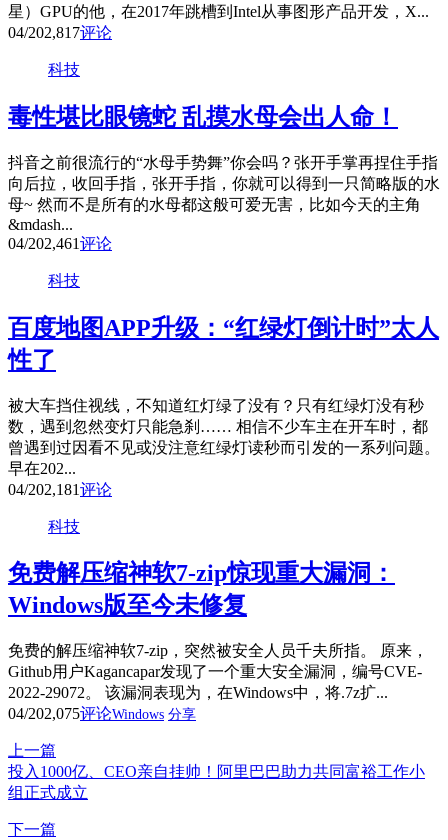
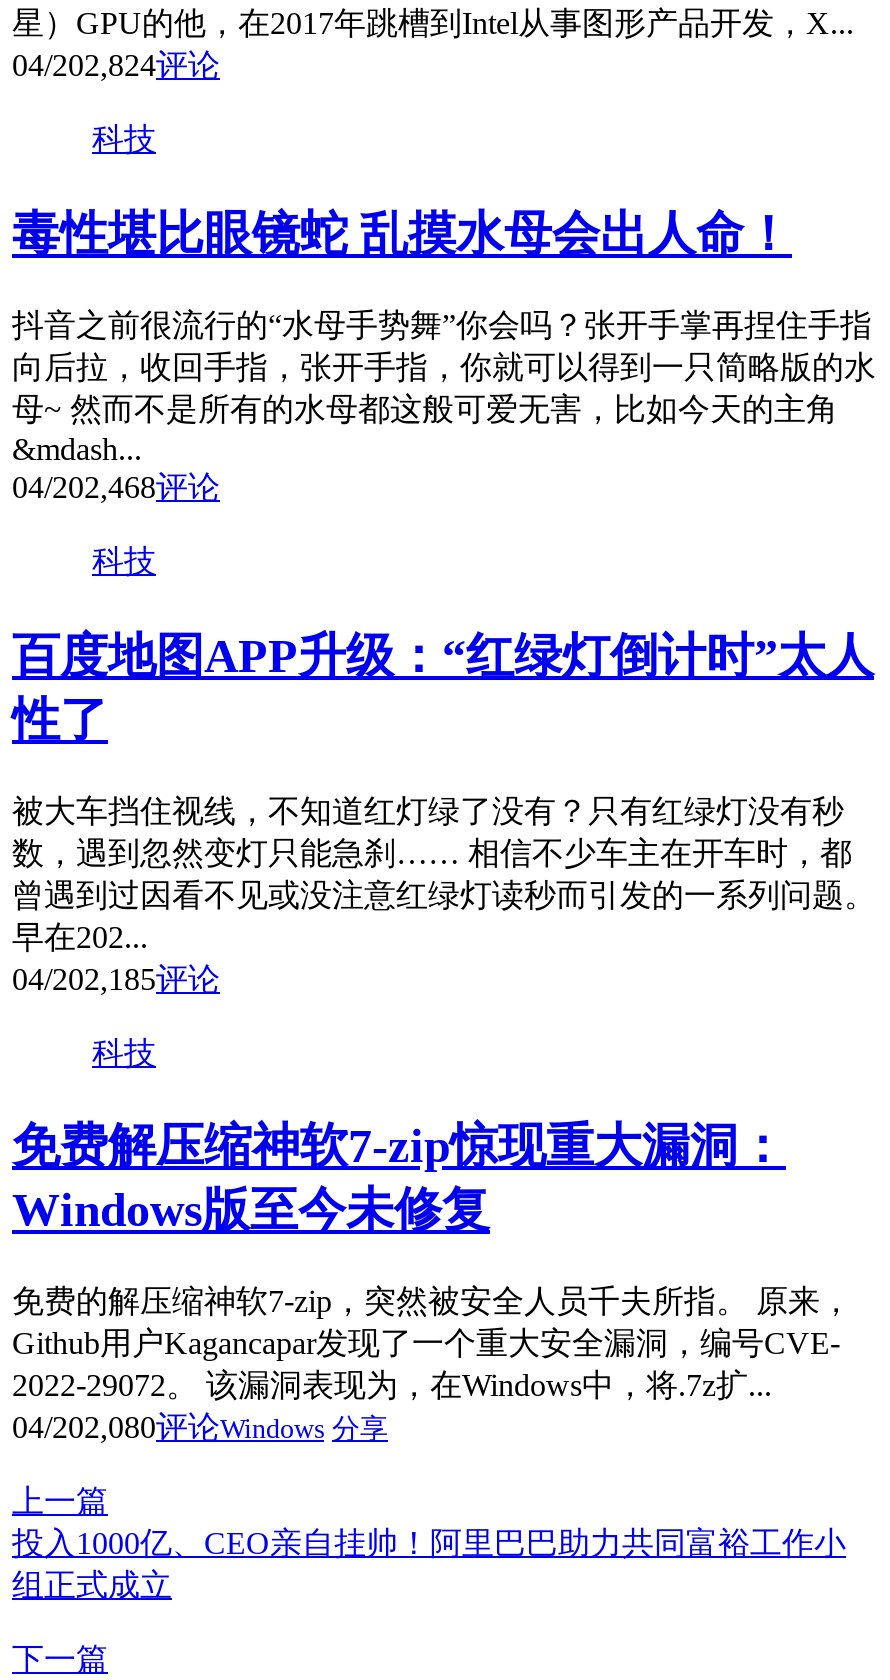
- 04/202,817评论
+ 04/202,824评论

- 04/202,461评论
+ 04/202,468评论

- 04/202,181评论
+ 04/202,185评论

- 04/202,075评论Windows 分享
+ 04/202,080评论Windows 分享
